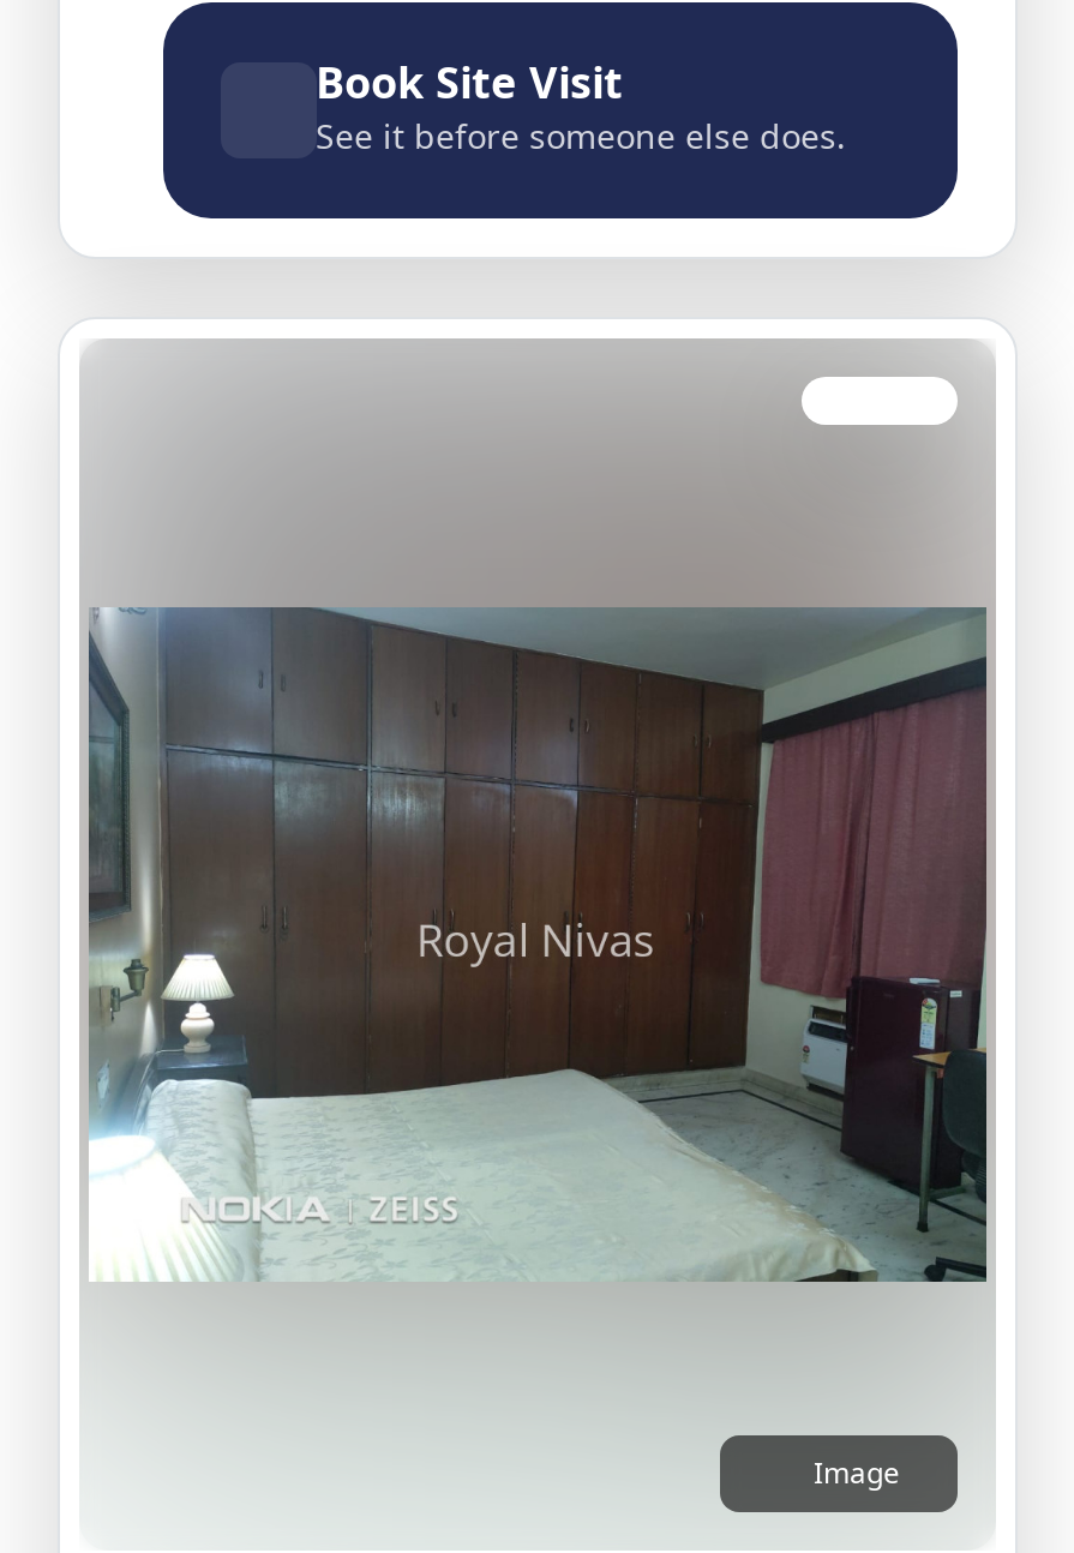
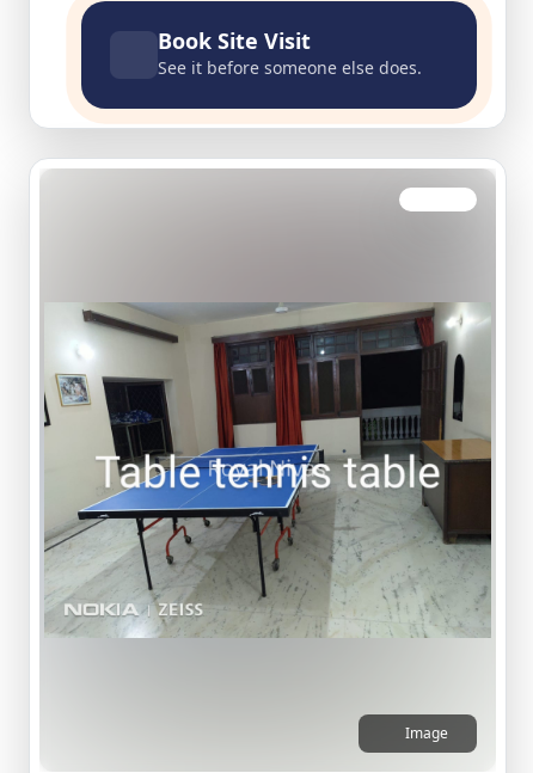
- [image]
+ [image]
